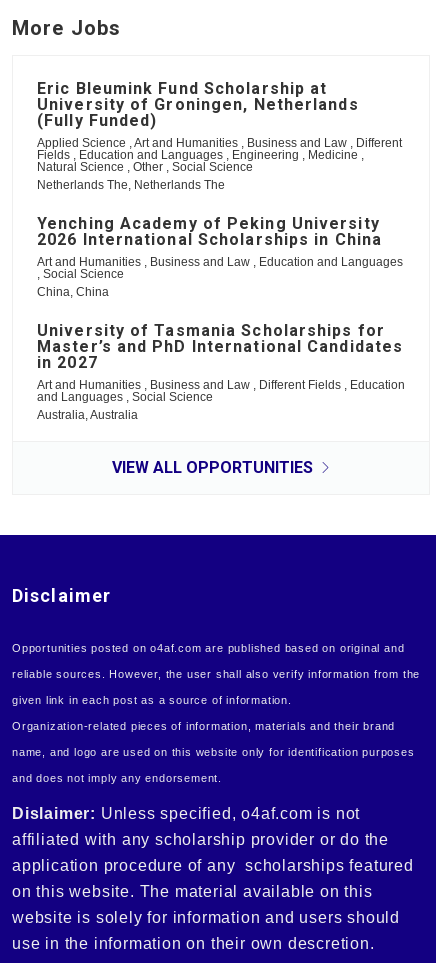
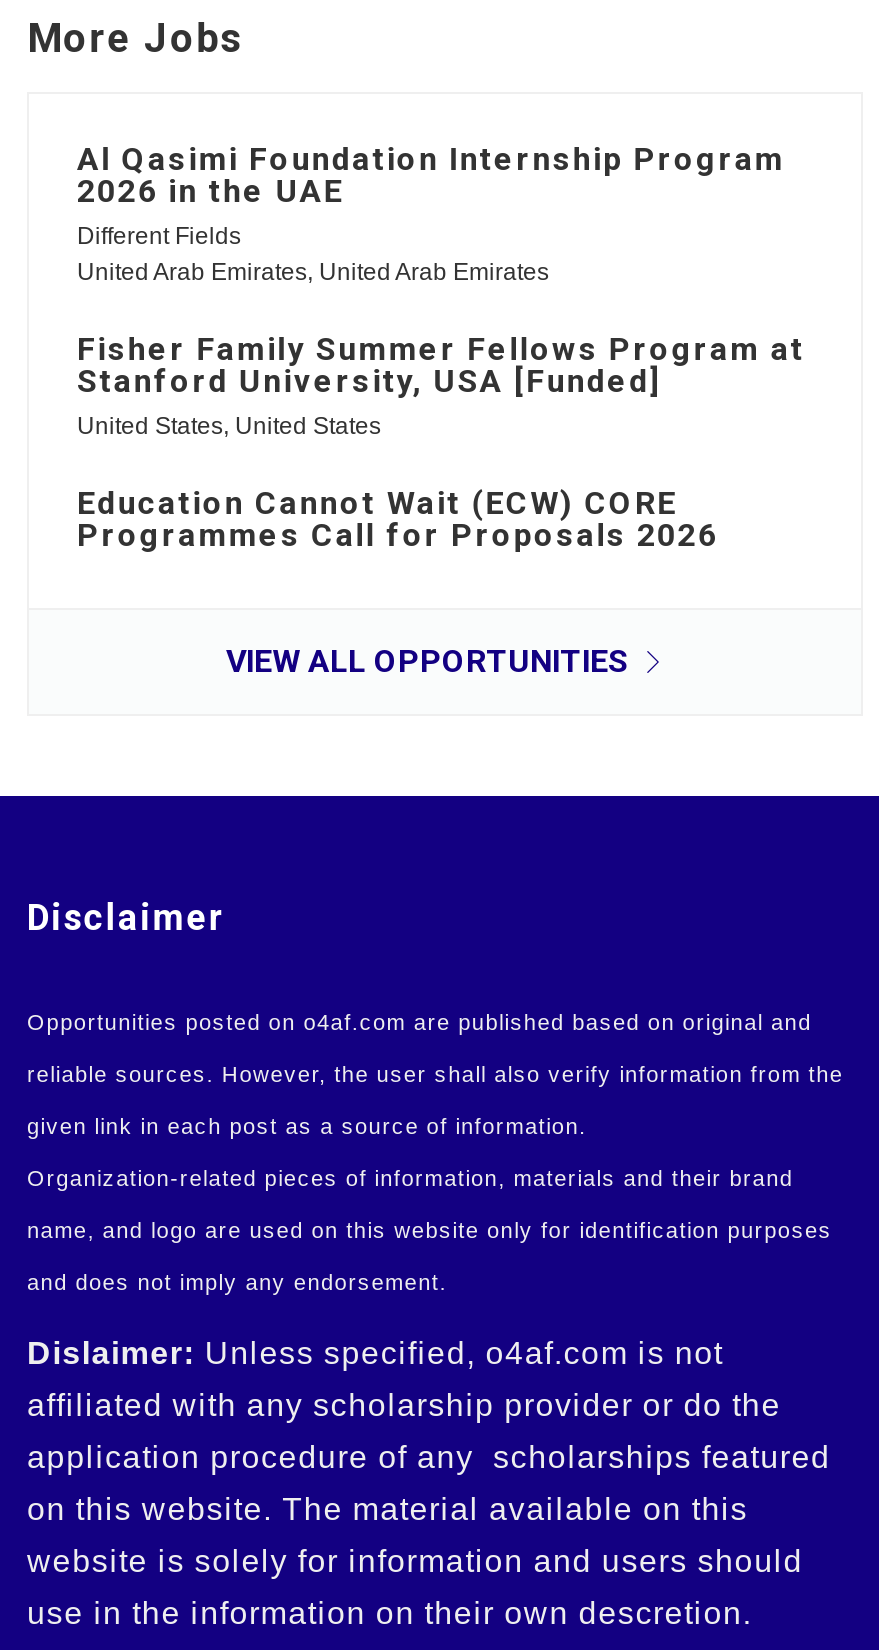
- Eric Bleumink Fund Scholarship at
- University of Groningen, Netherlands
- (Fully Funded)
- Applied Science, Art and Humanities, Business and Law, Different
- Fields,Education and Languages, Engineering,Medicine,
- Natural Science, Other,Social Science
- Netherlands The, Netherlands The
+ Al Qasimi Foundation Internship Program
+ 2026 in the UAE
+ Different Fields
+ United Arab Emirates, United Arab Emirates

- Yenching Academy of Peking University
- 2026 International Scholarships in China
- Art and Humanities, Business and Law, Education and Languages
- , Social Science
- China, China
+ Fisher Family Summer Fellows Program at
+ Stanford University, USA [Funded]
+ United States, United States

- University of Tasmania Scholarships for
- Master’s and PhD International Candidates
- in 2027
- Art and Humanities, Business and Law, Different Fields, Education
- and Languages, Social Science
- Australia, Australia
+ Education Cannot Wait (ECW) CORE
+ Programmes Call for Proposals 2026
